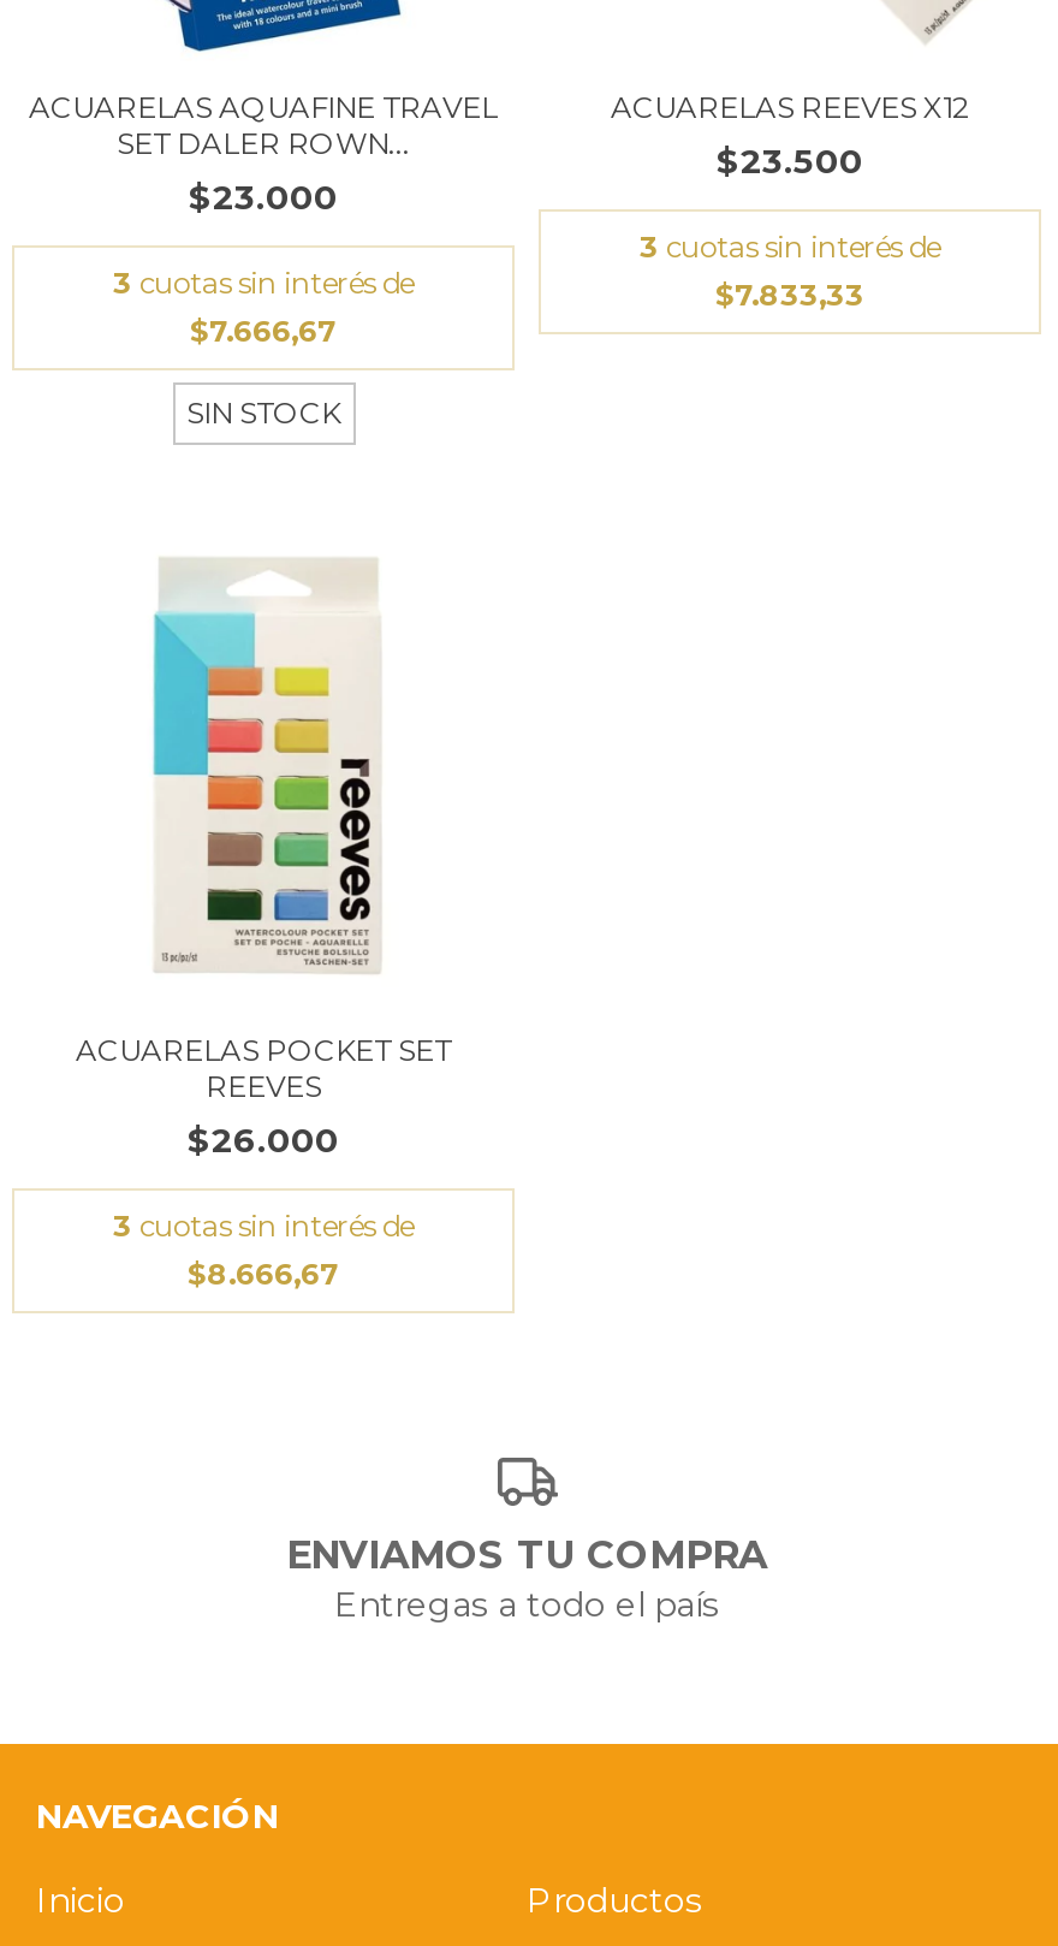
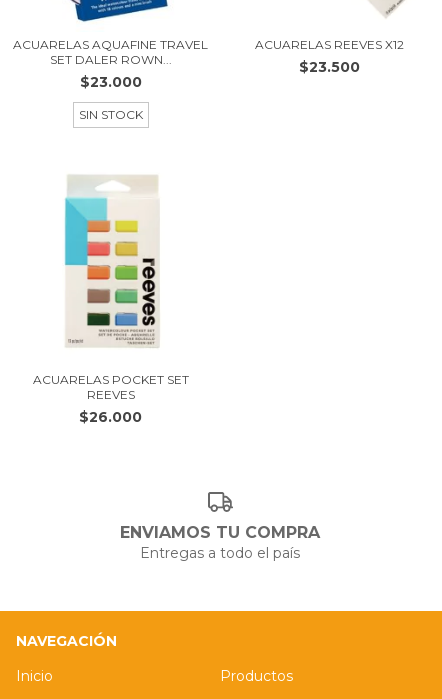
- 3 cuotas sin interés de
- $7.833,33

- 3 cuotas sin interés de
- $7.666,67

- 3 cuotas sin interés de
- $8.666,67
